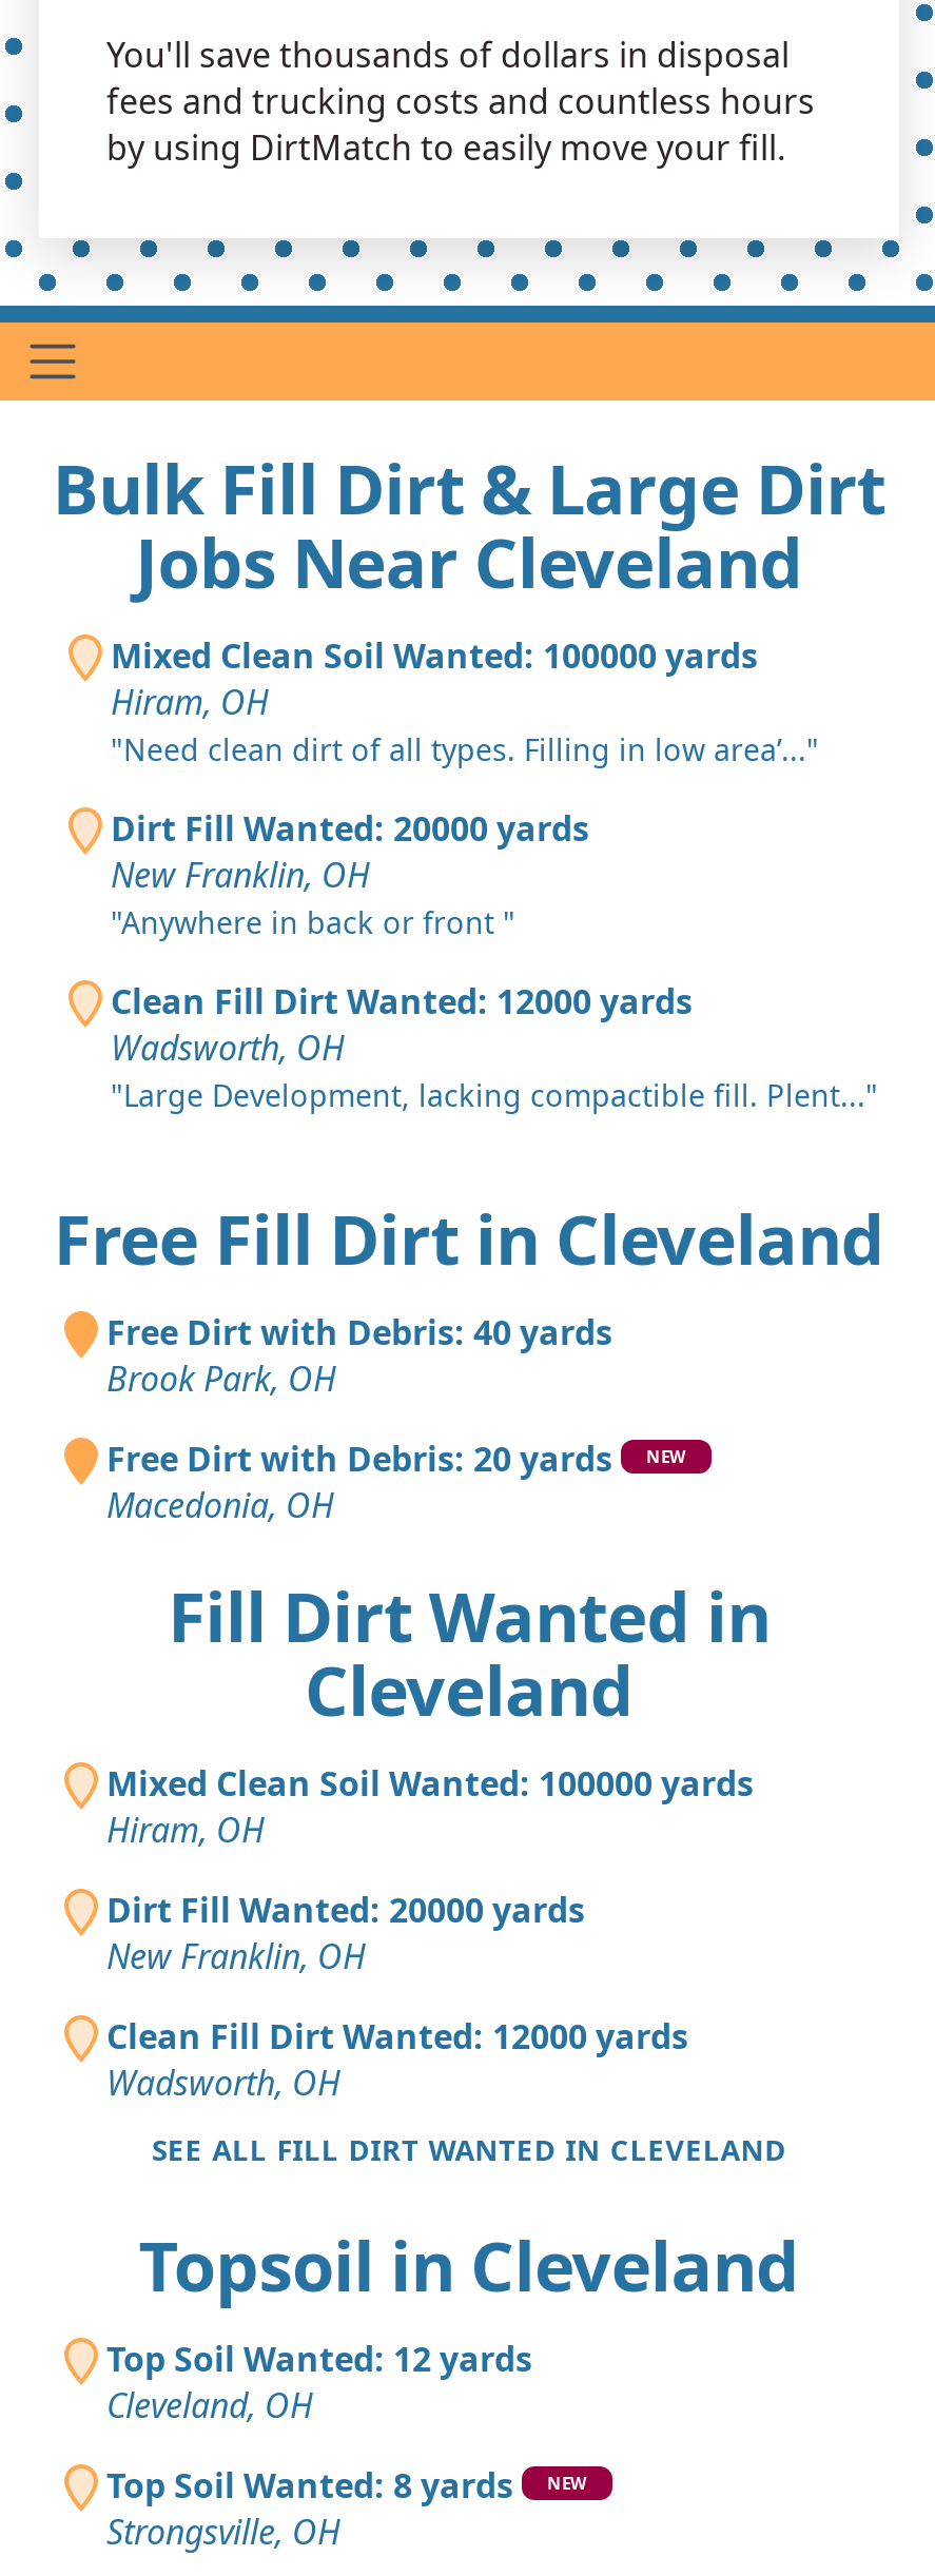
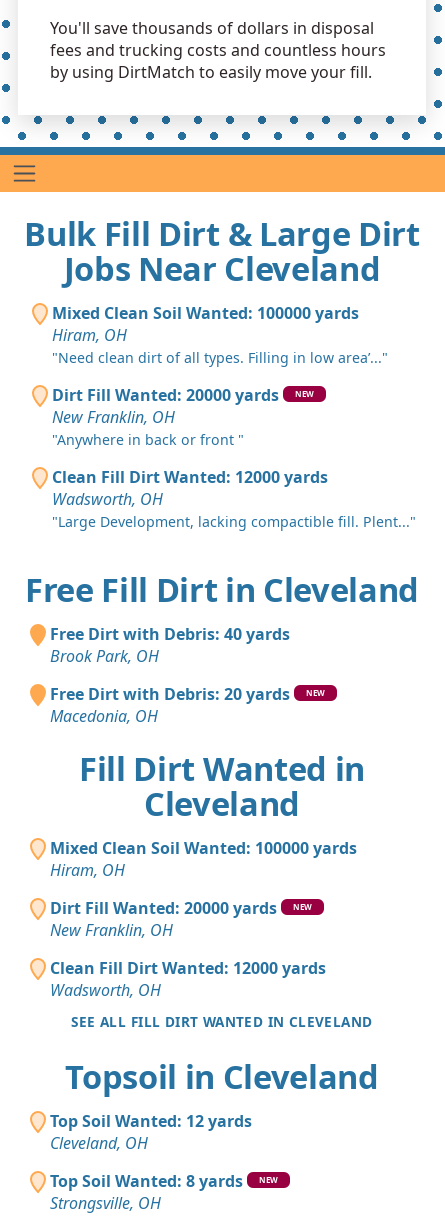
+ NEW

+ NEW
